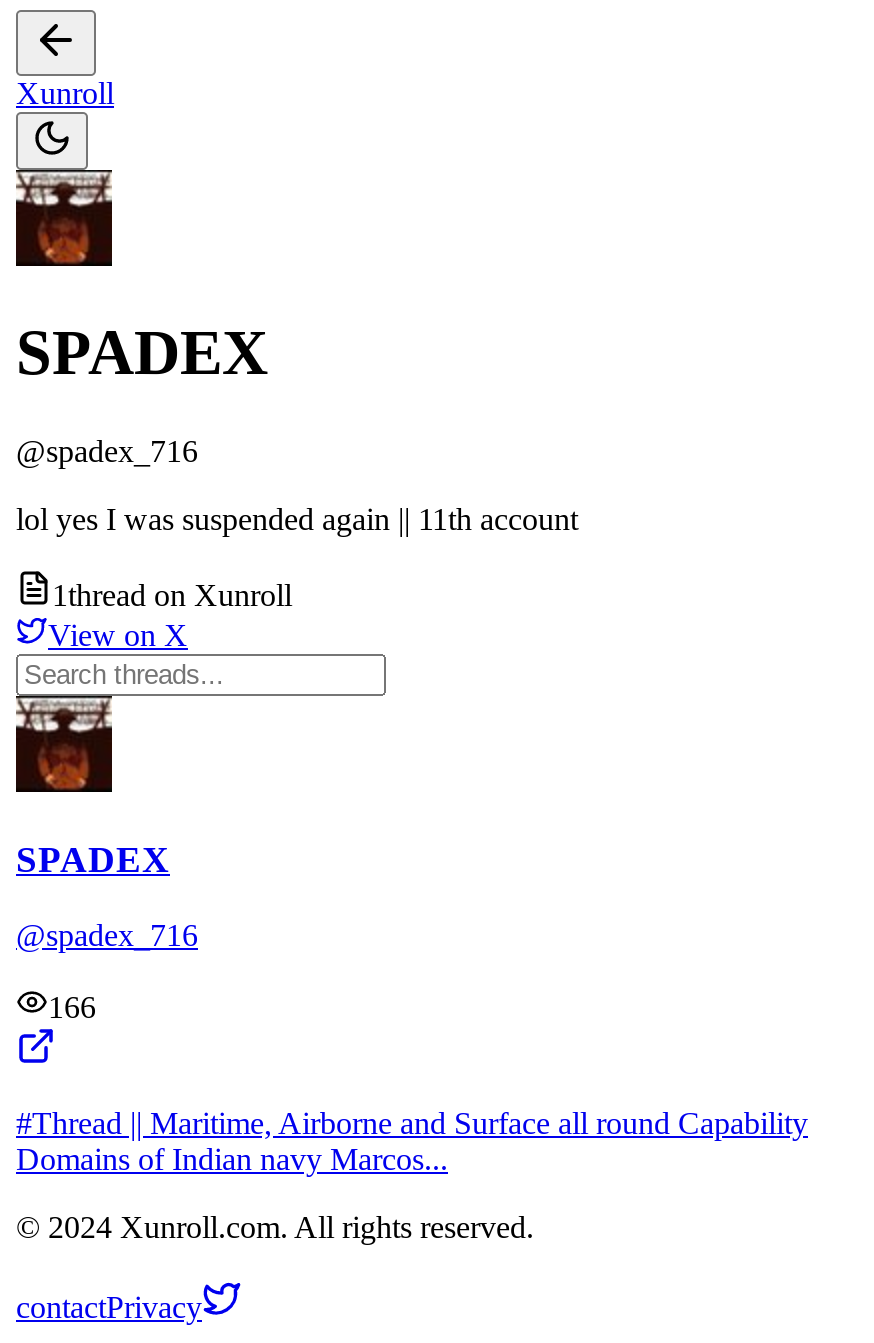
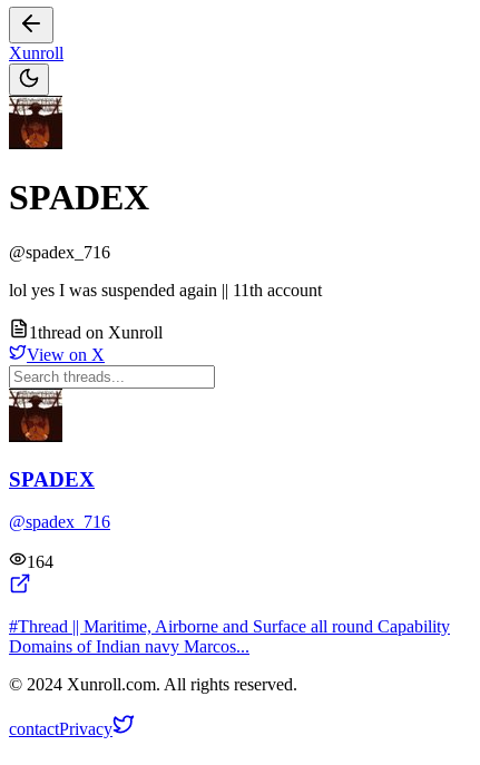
- 166
+ 164
